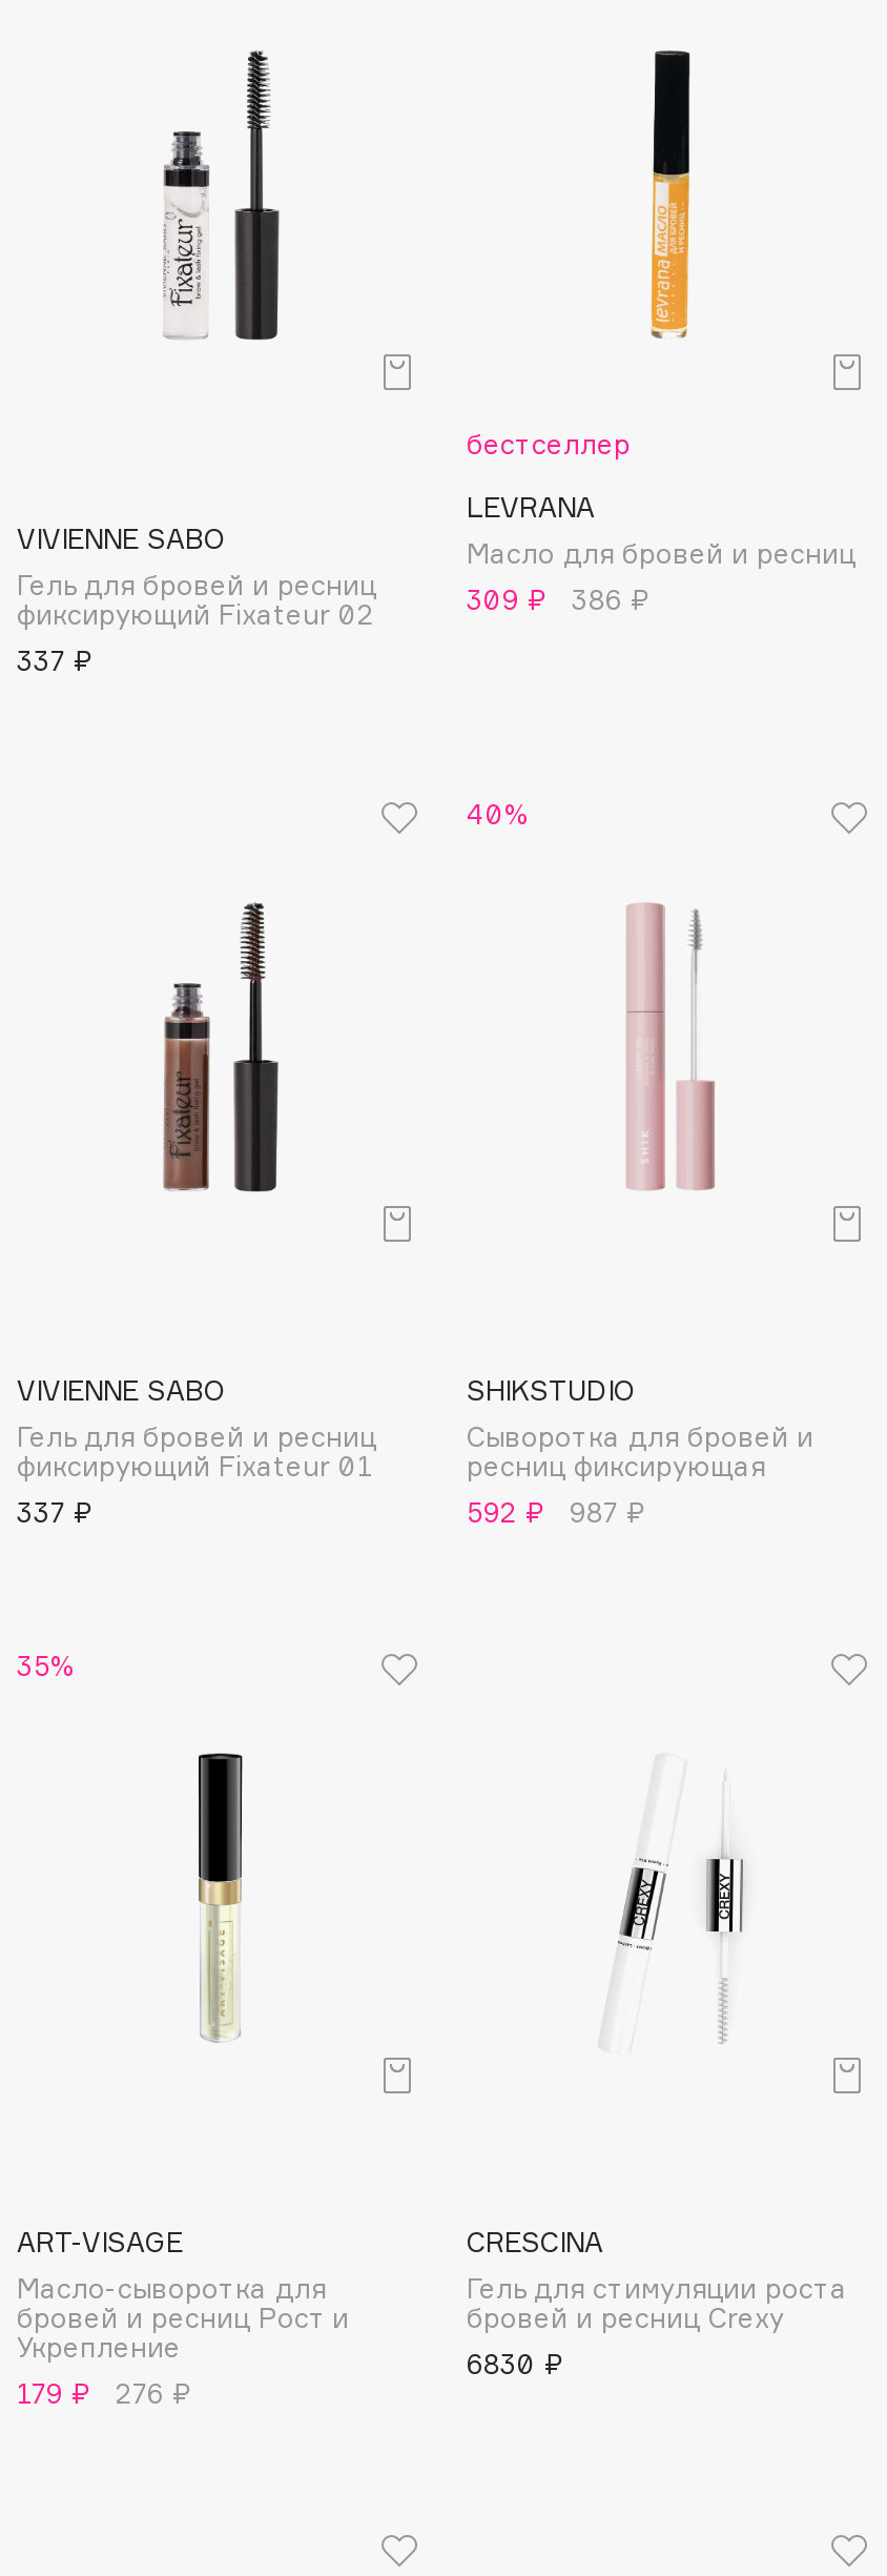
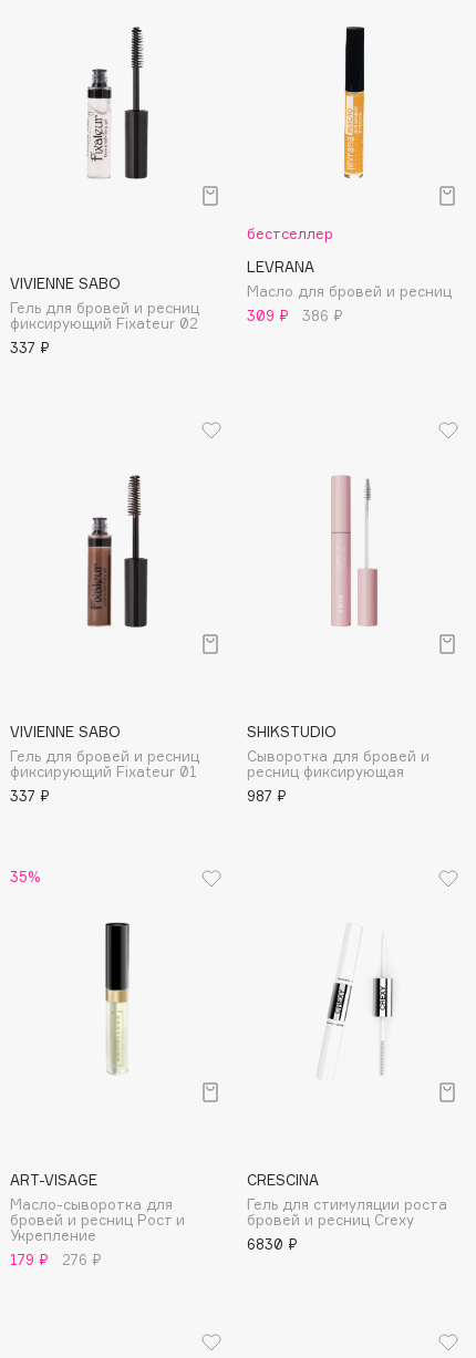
- 40%

- 592 ₽ 987 ₽
+ 987 ₽
